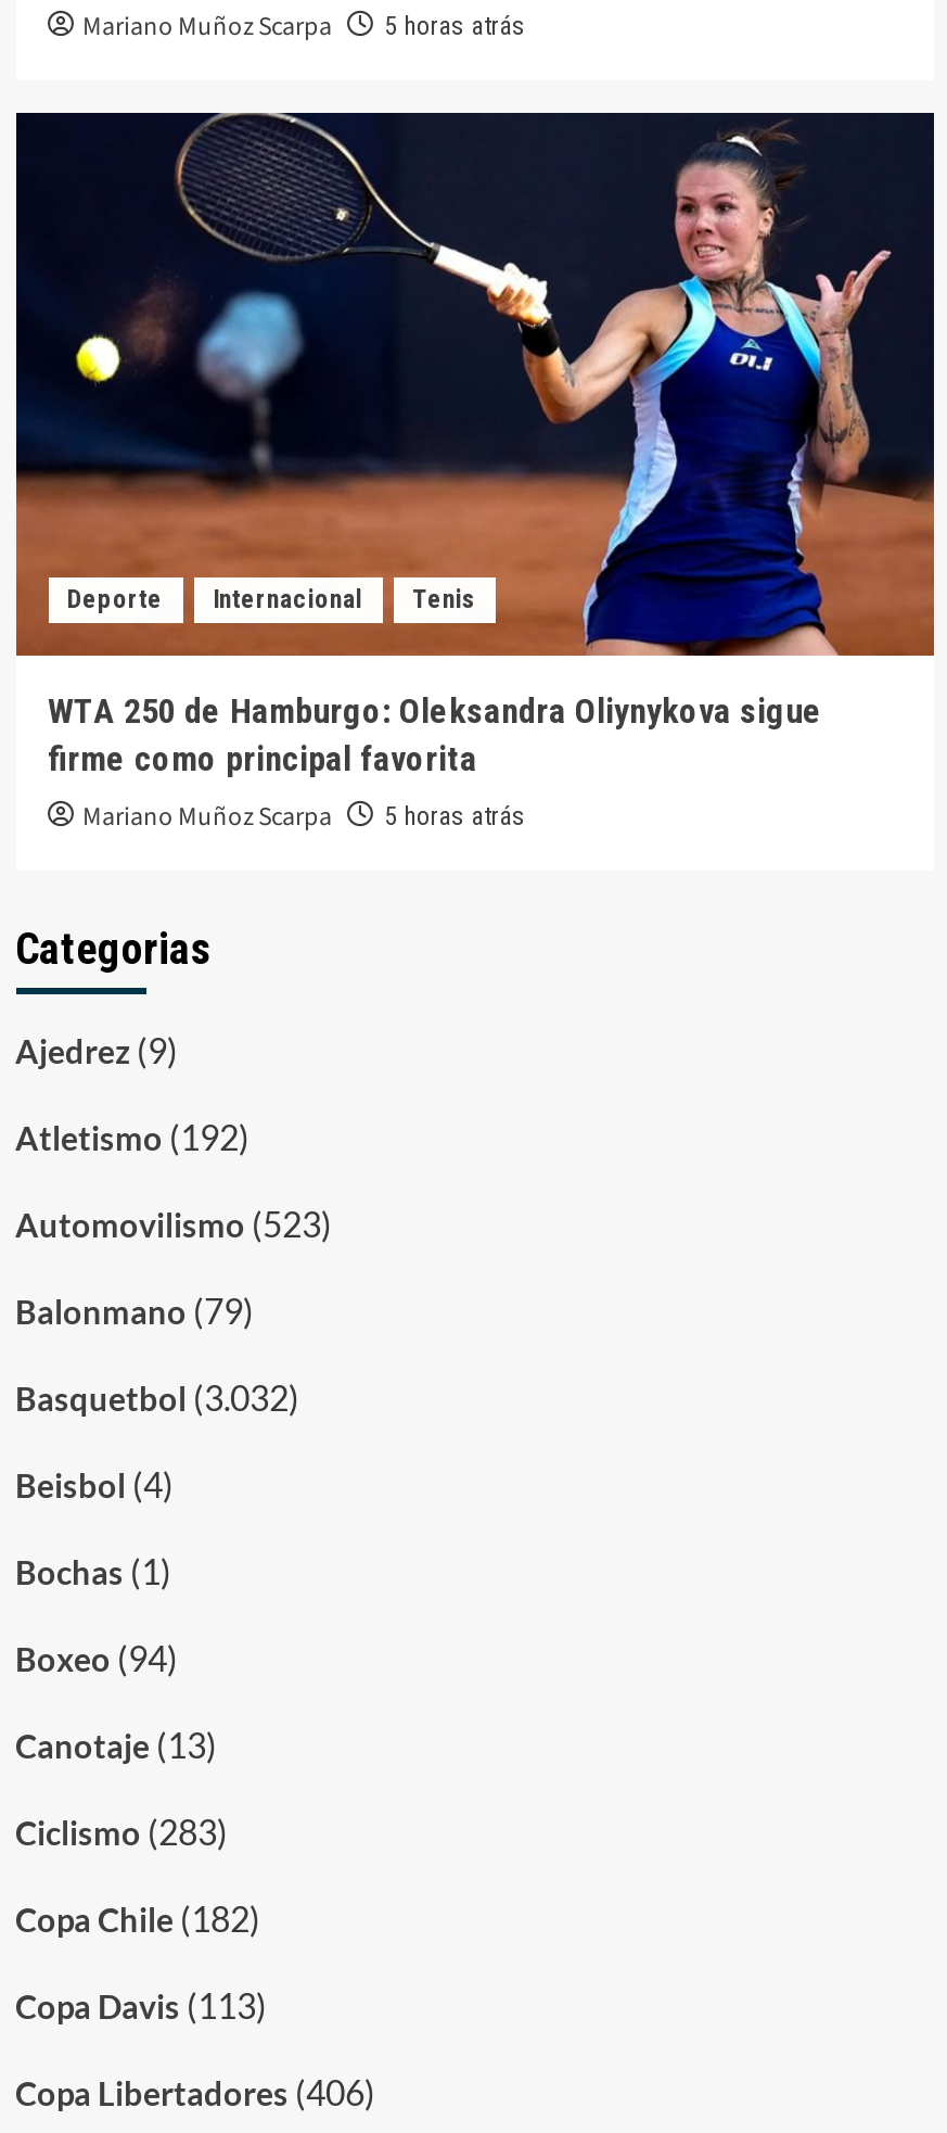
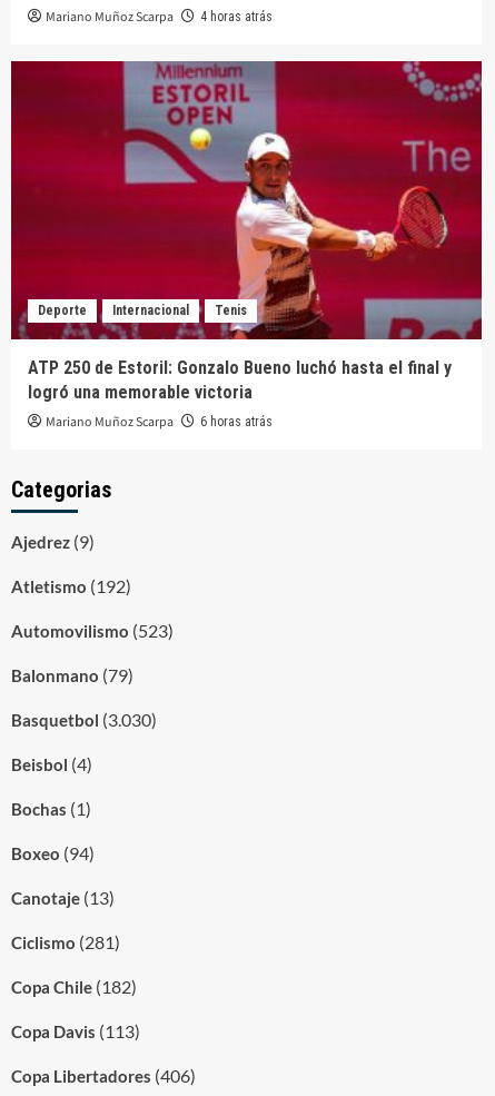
- Mariano Muñoz Scarpa 5 horas atrás
+ Mariano Muñoz Scarpa 4 horas atrás

- [image]
- WTA 250 de Hamburgo: Oleksandra Oliynykova sigue
- firme como principal favorita
+ [image]
+ ATP 250 de Estoril: Gonzalo Bueno luchó hasta el final y
+ logró una memorable victoria

- Mariano Muñoz Scarpa 5 horas atrás
+ Mariano Muñoz Scarpa 6 horas atrás

- Basquetbol (3.032)
+ Basquetbol (3.030)

- Ciclismo (283)
+ Ciclismo (281)
